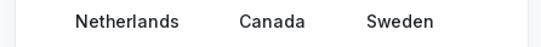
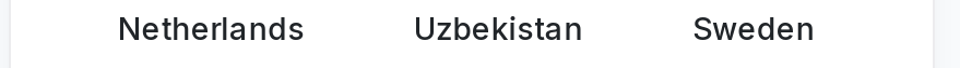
- Canada
+ Uzbekistan
